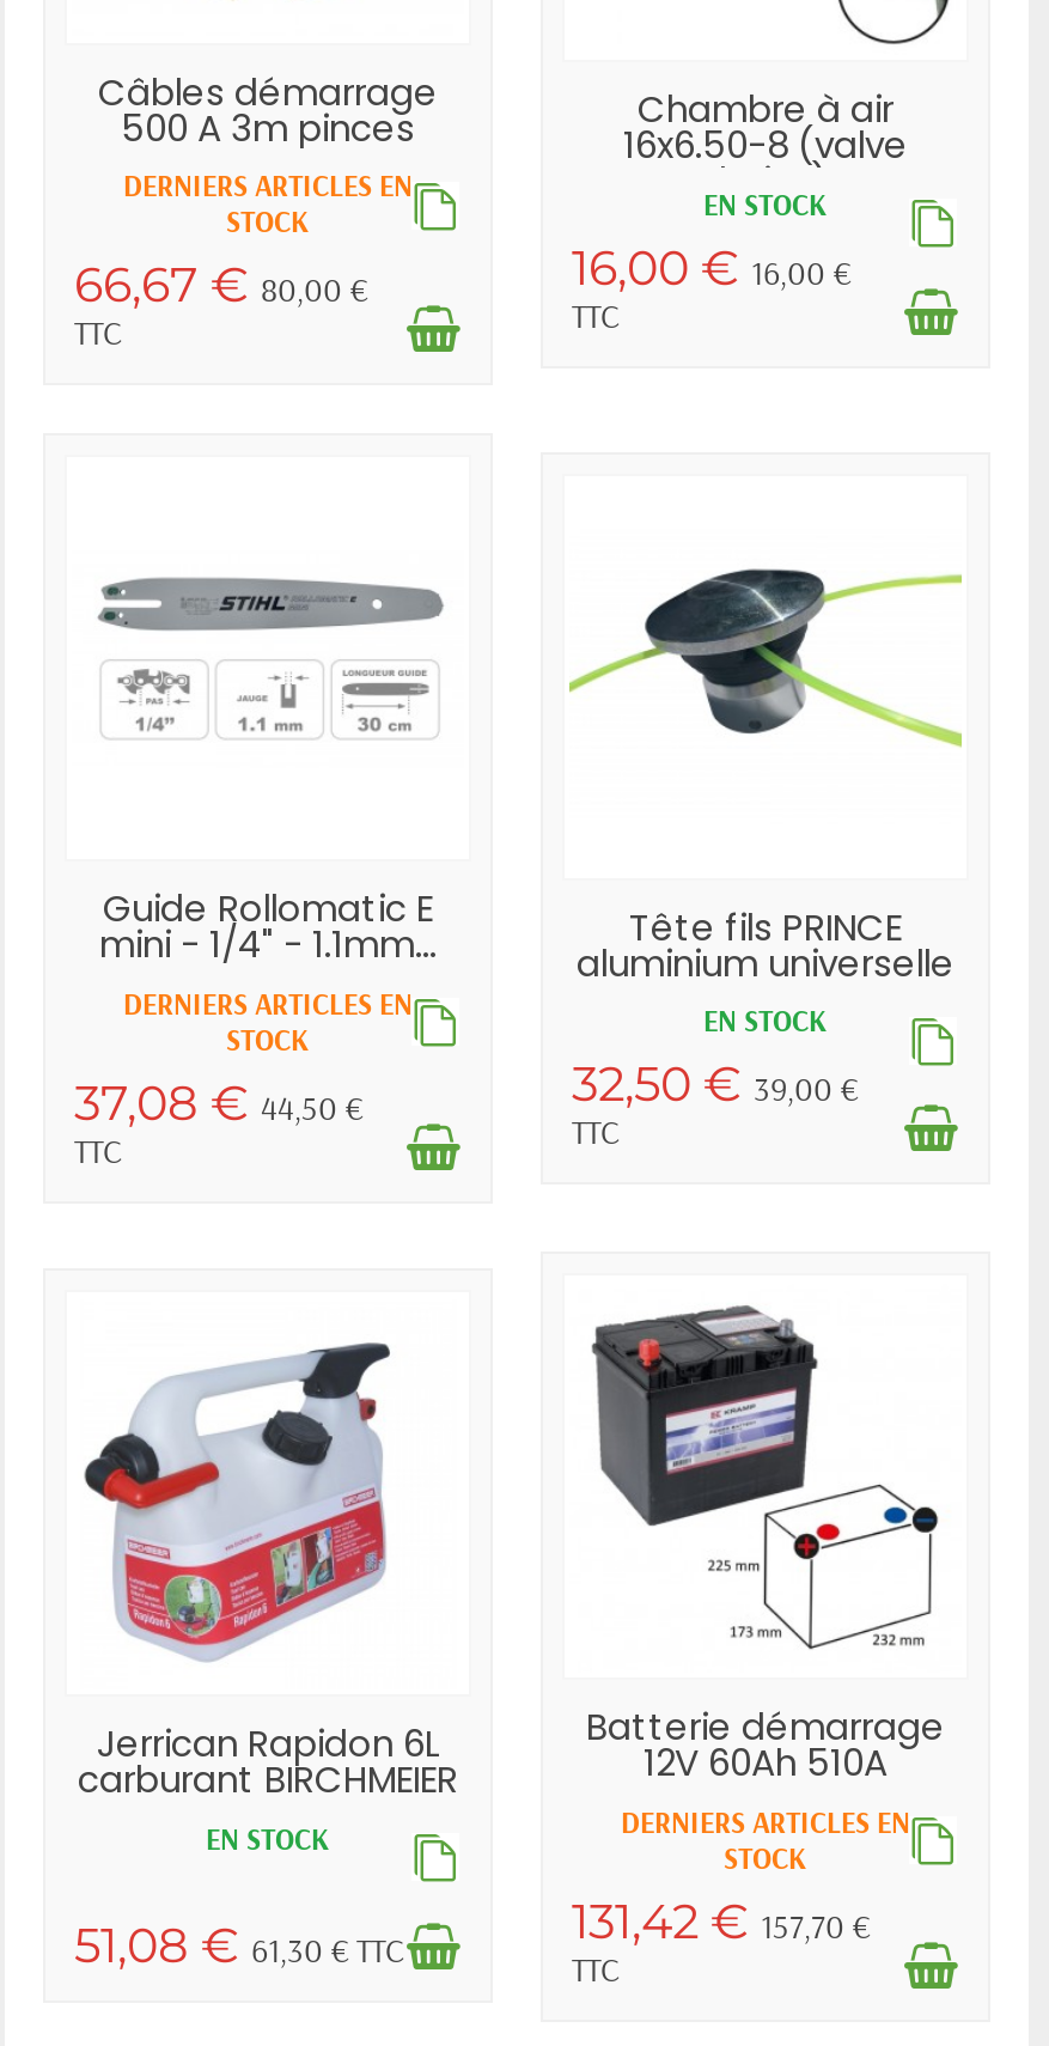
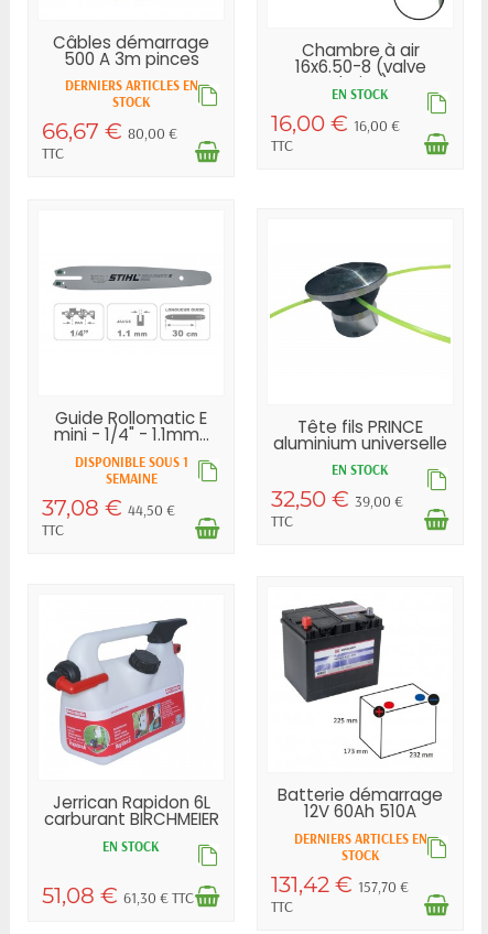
- DERNIERS ARTICLES EN
- STOCK
+ DISPONIBLE SOUS 1
+ SEMAINE
